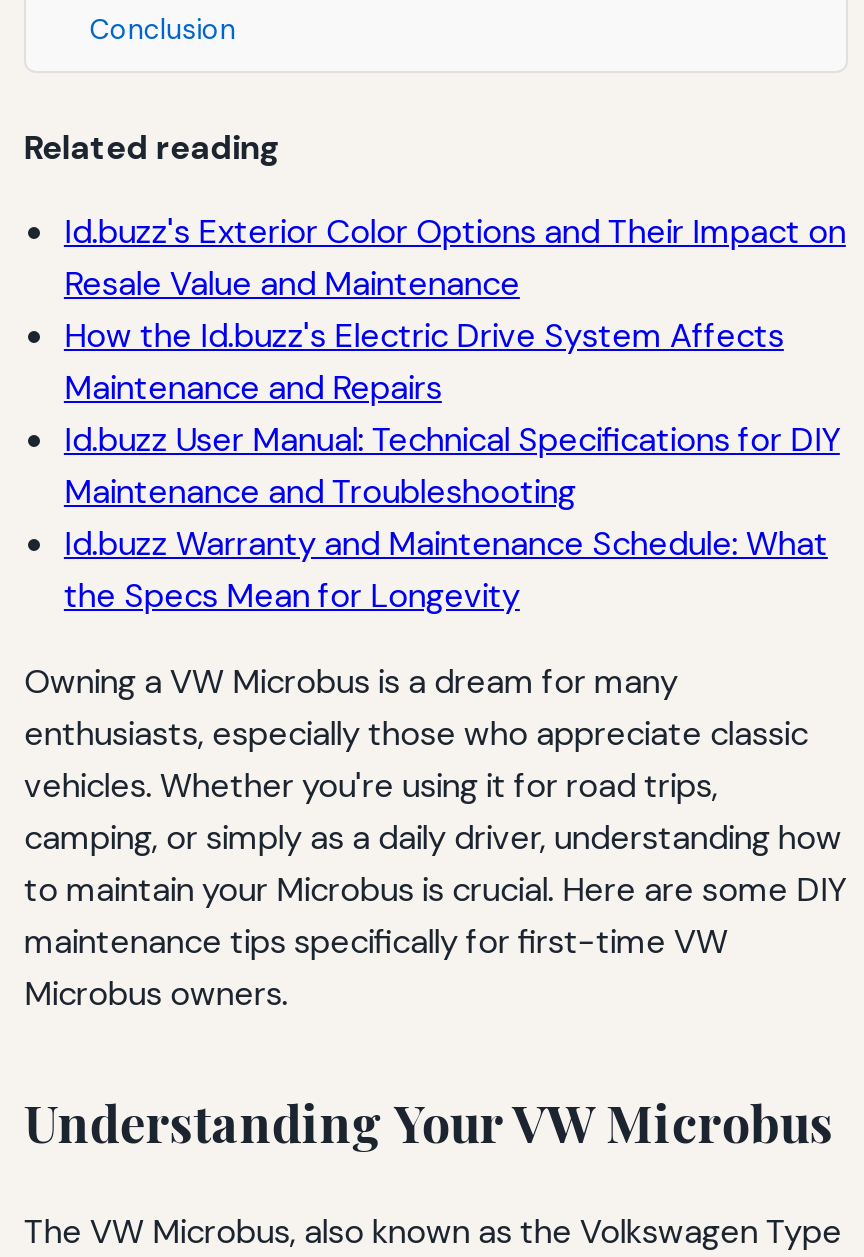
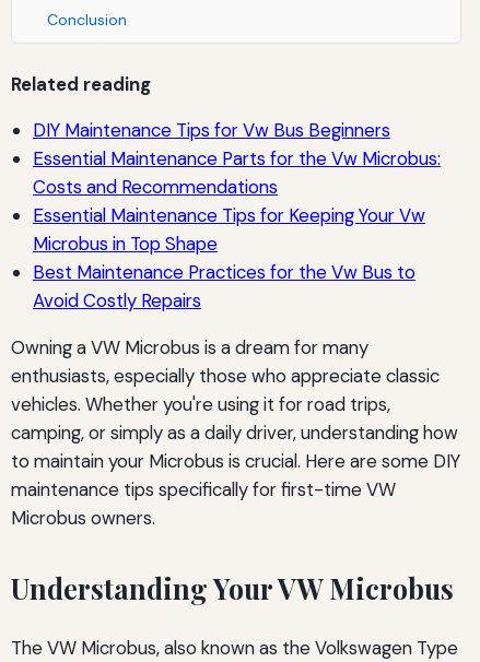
- Id.buzz's Exterior Color Options and Their Impact on
- Resale Value and Maintenance
- How the Id.buzz's Electric Drive System Affects
- Maintenance and Repairs
- Id.buzz User Manual: Technical Specifications for DIY
- Maintenance and Troubleshooting
- Id.buzz Warranty and Maintenance Schedule: What
- the Specs Mean for Longevity
+ DIY Maintenance Tips for Vw Bus Beginners
+ Essential Maintenance Parts for the Vw Microbus:
+ Costs and Recommendations
+ Essential Maintenance Tips for Keeping Your Vw
+ Microbus in Top Shape
+ Best Maintenance Practices for the Vw Bus to
+ Avoid Costly Repairs
